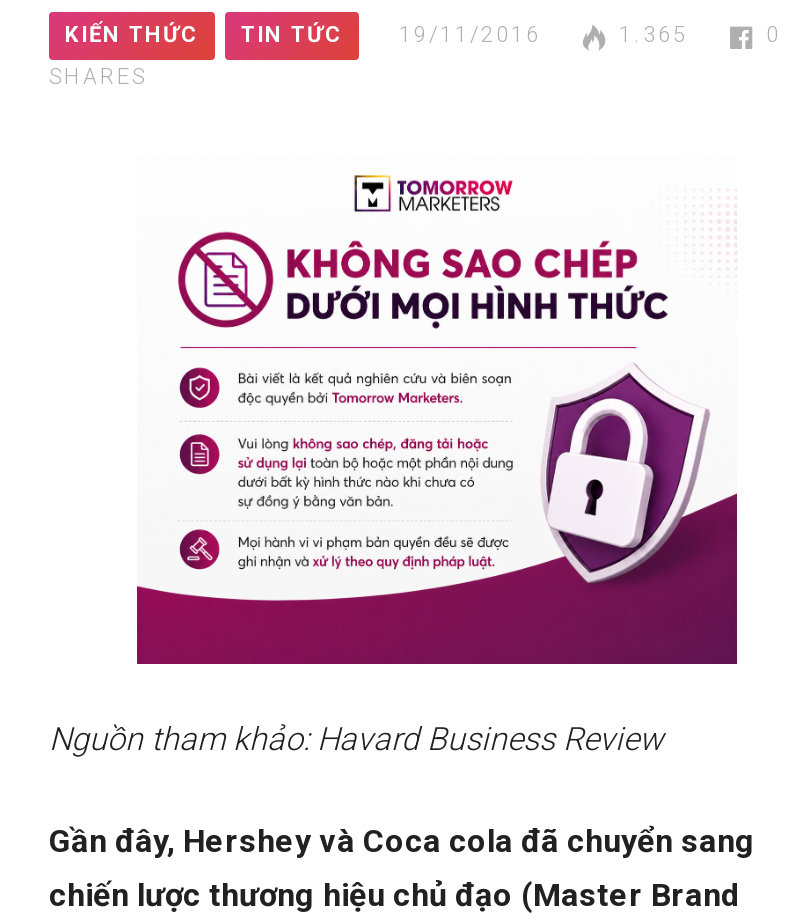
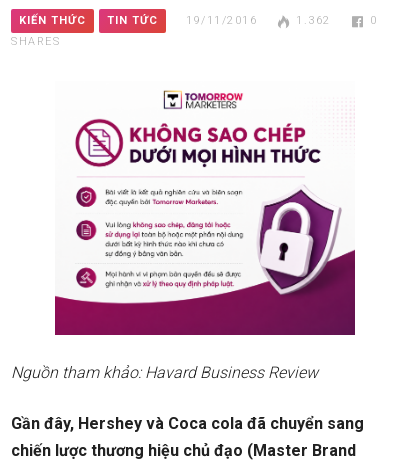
- 1.365
+ 1.362
